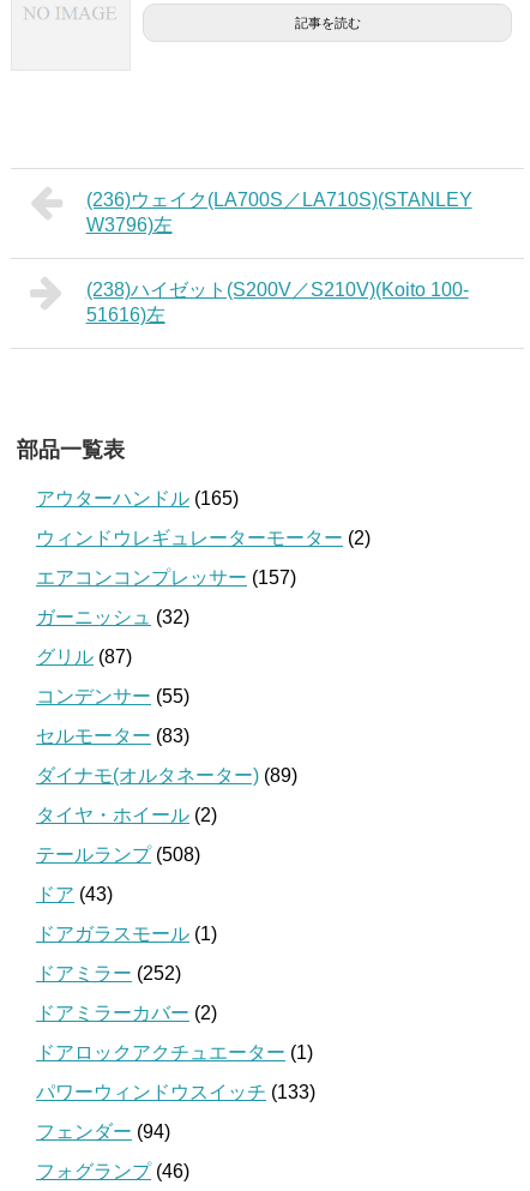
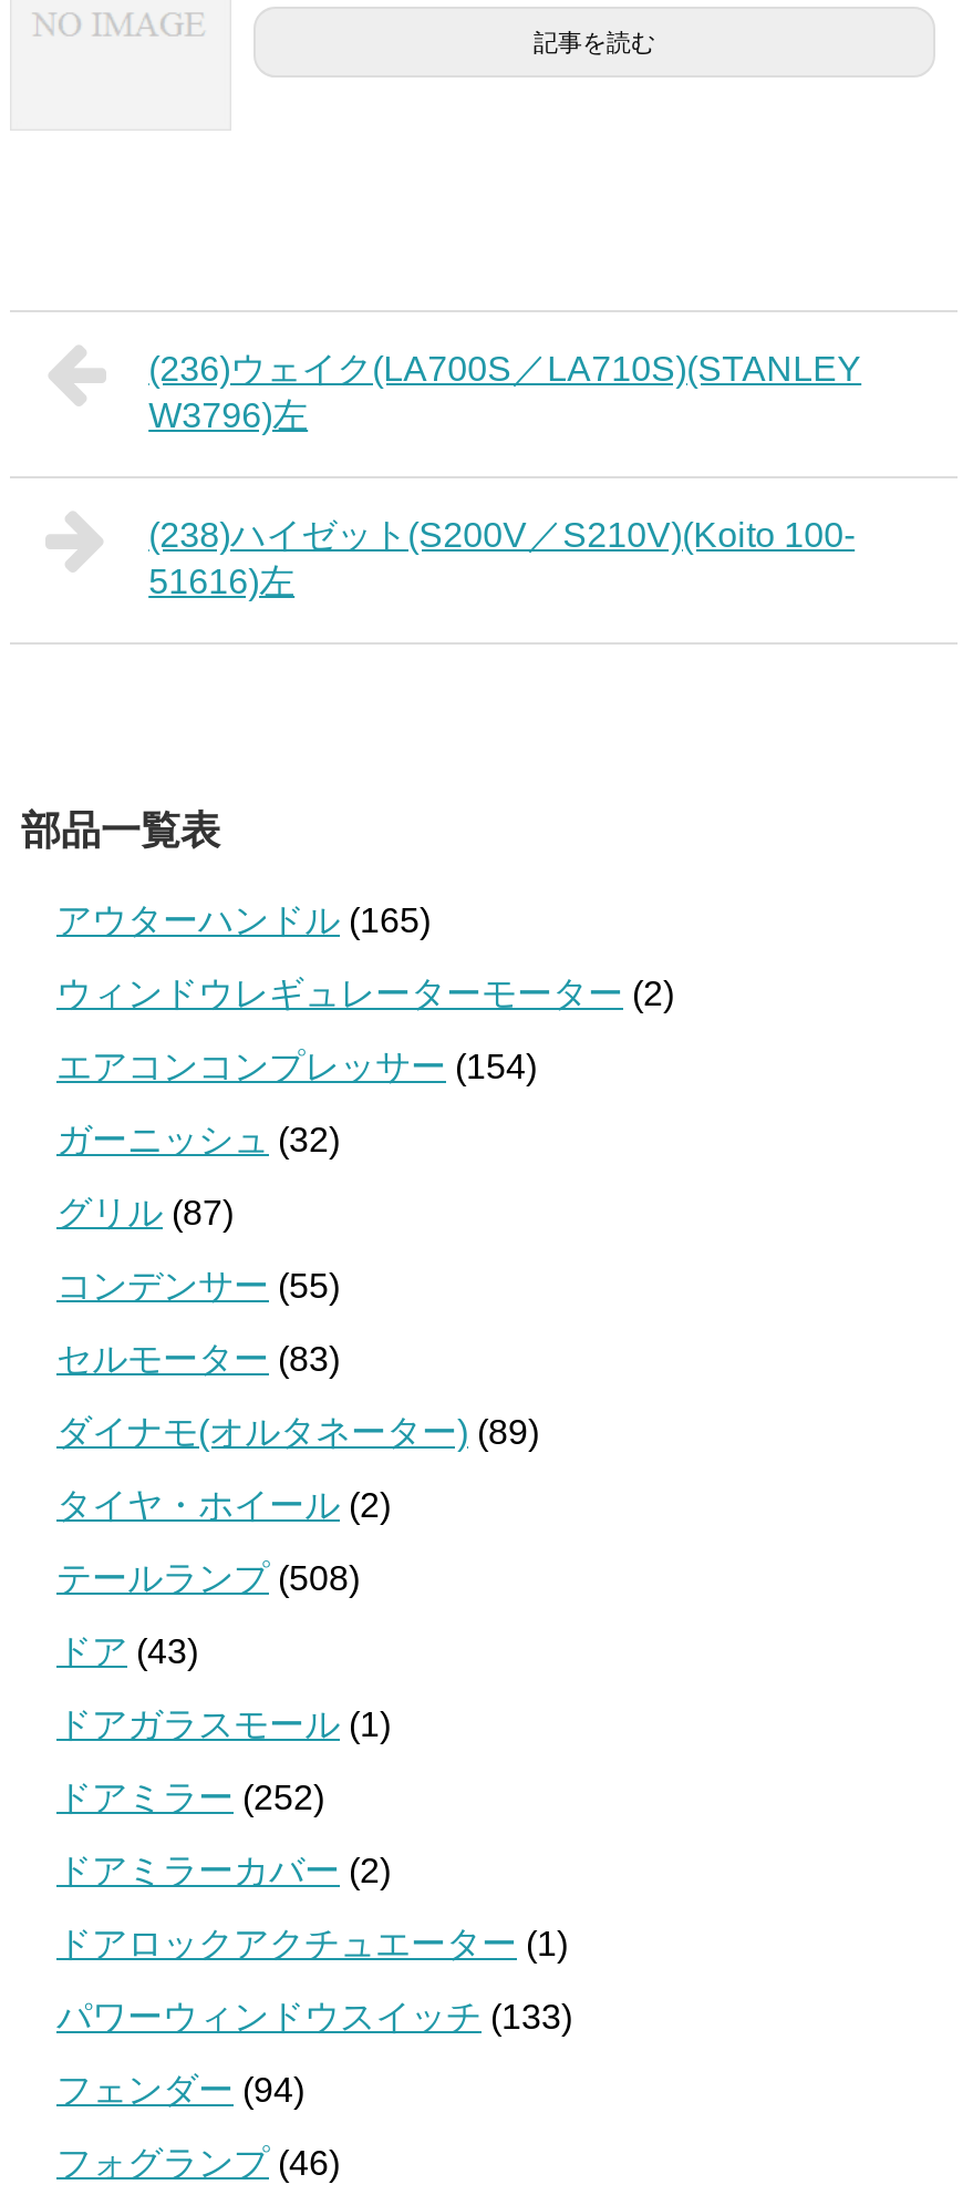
- エアコンコンプレッサー(157)
+ エアコンコンプレッサー(154)
